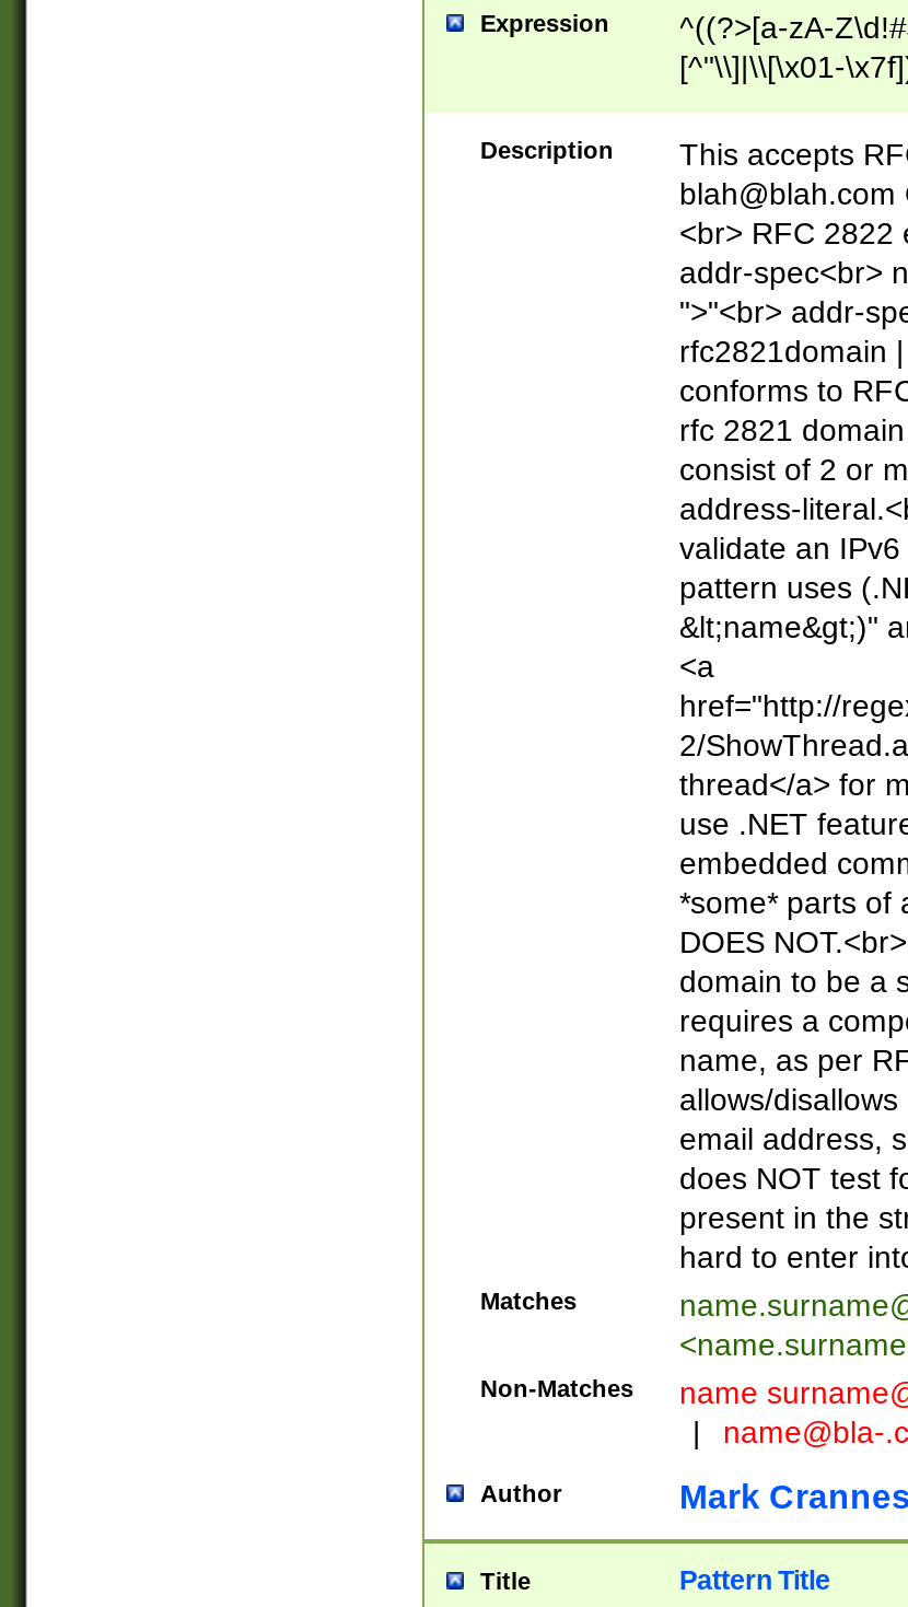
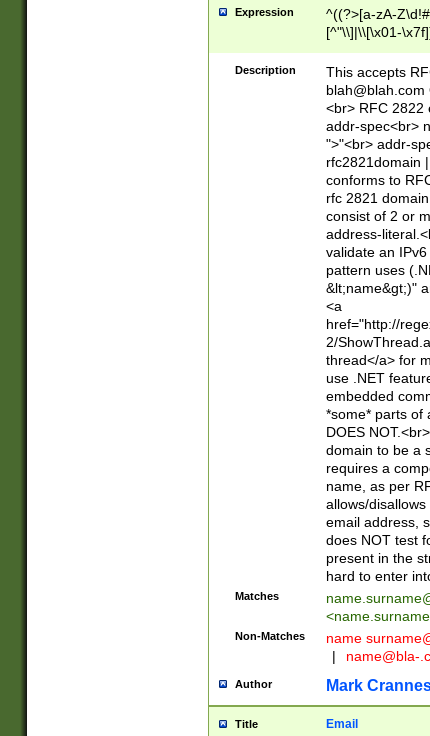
- Pattern Title
+ Email
